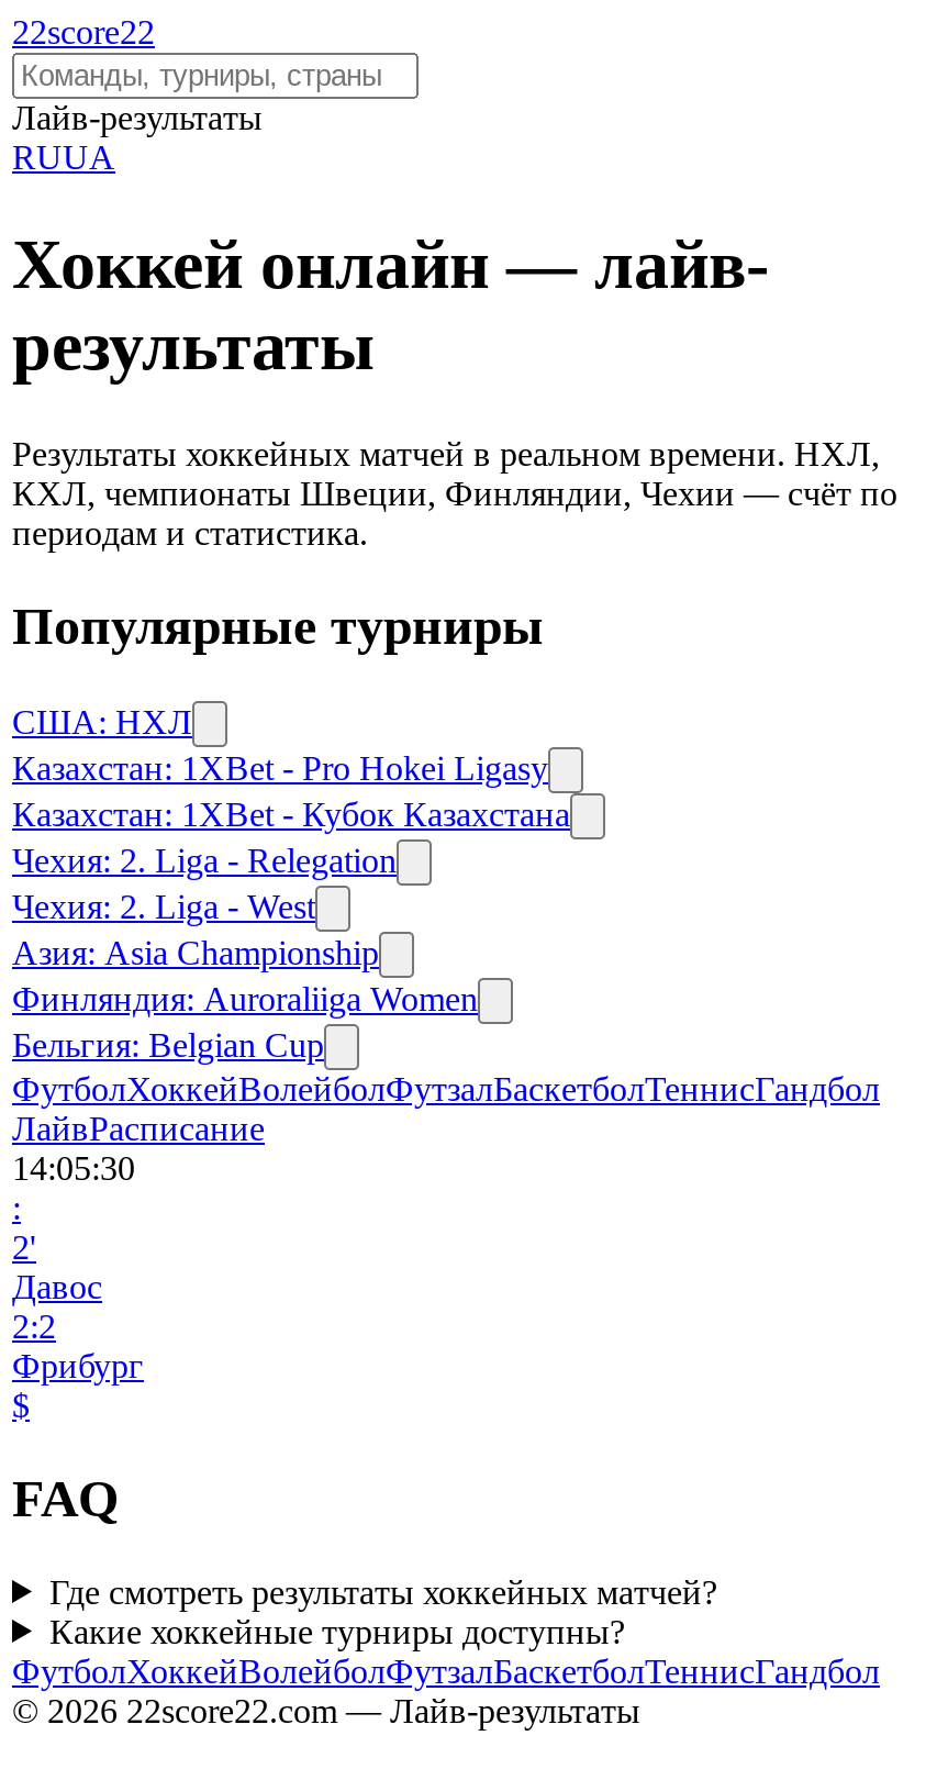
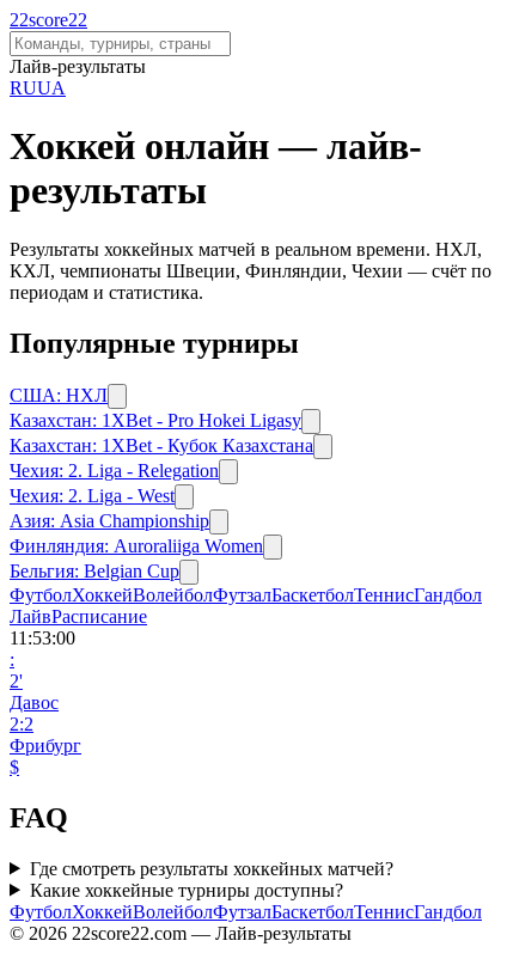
- 14:05:30
+ 11:53:00
